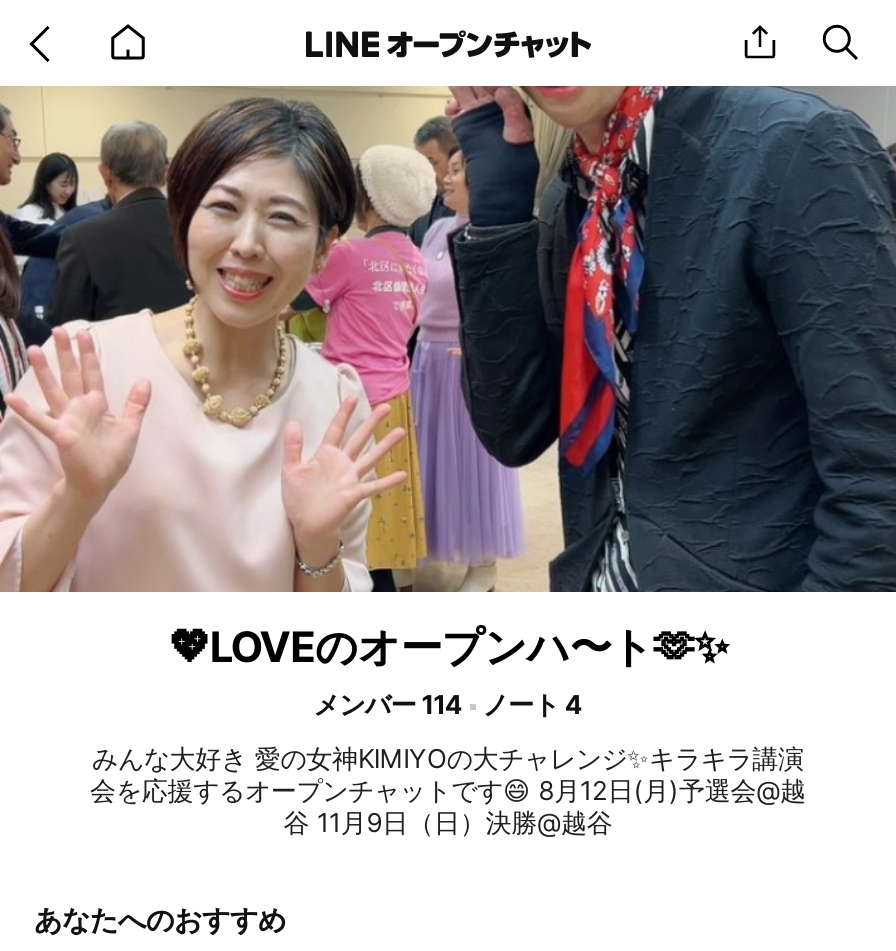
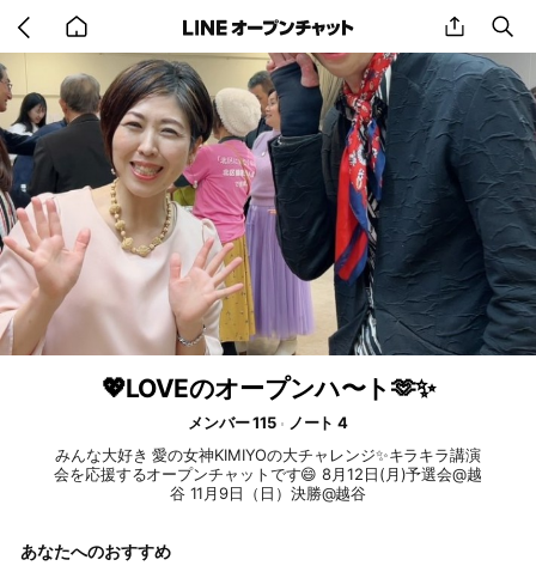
- メンバー 114 ノート 4
+ メンバー 115 ノート 4
